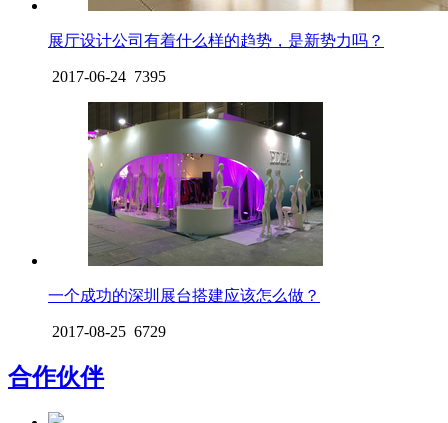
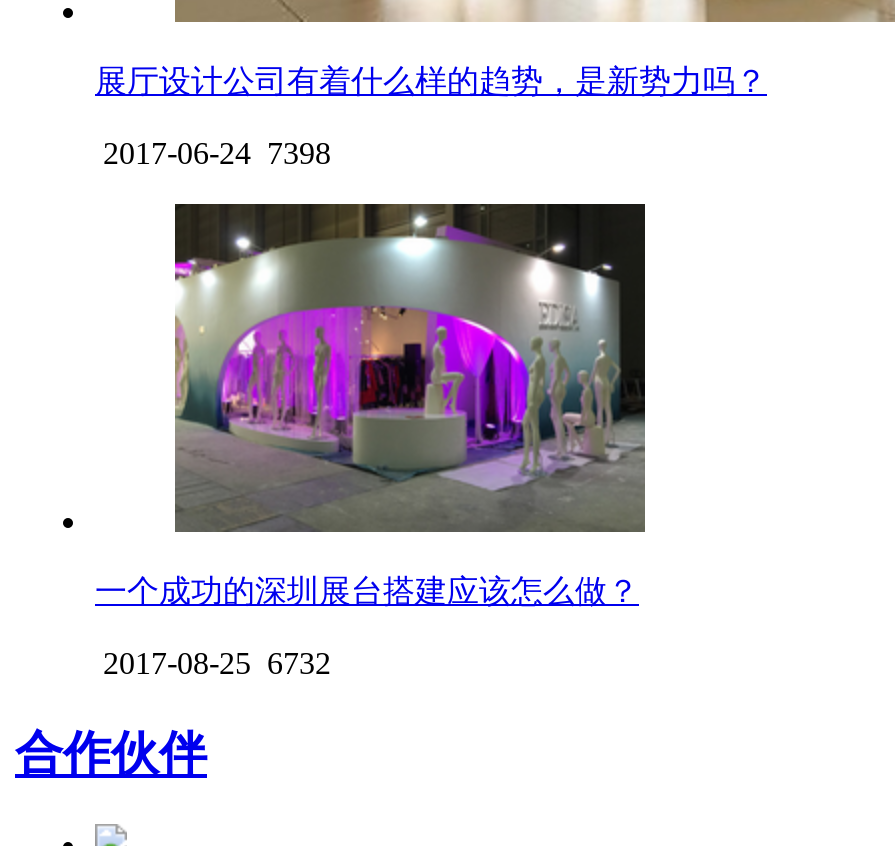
- 2017-06-24 7395
+ 2017-06-24 7398

- 2017-08-25 6729
+ 2017-08-25 6732
